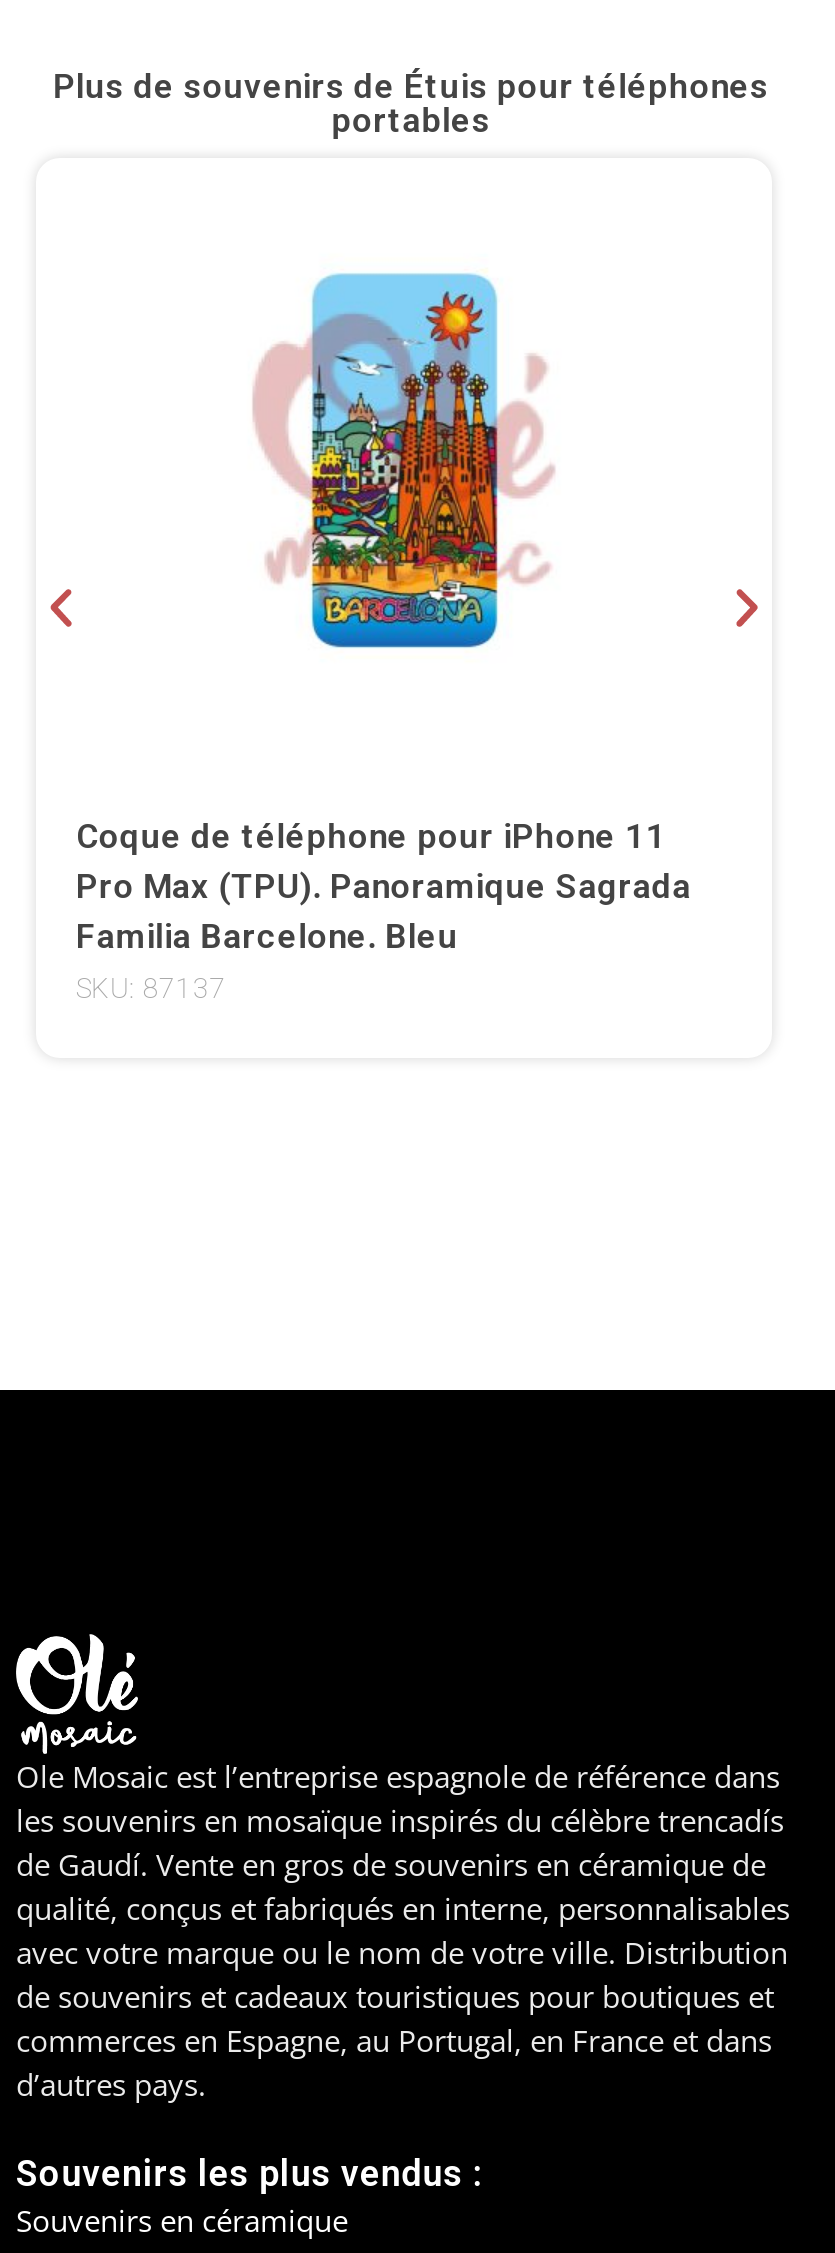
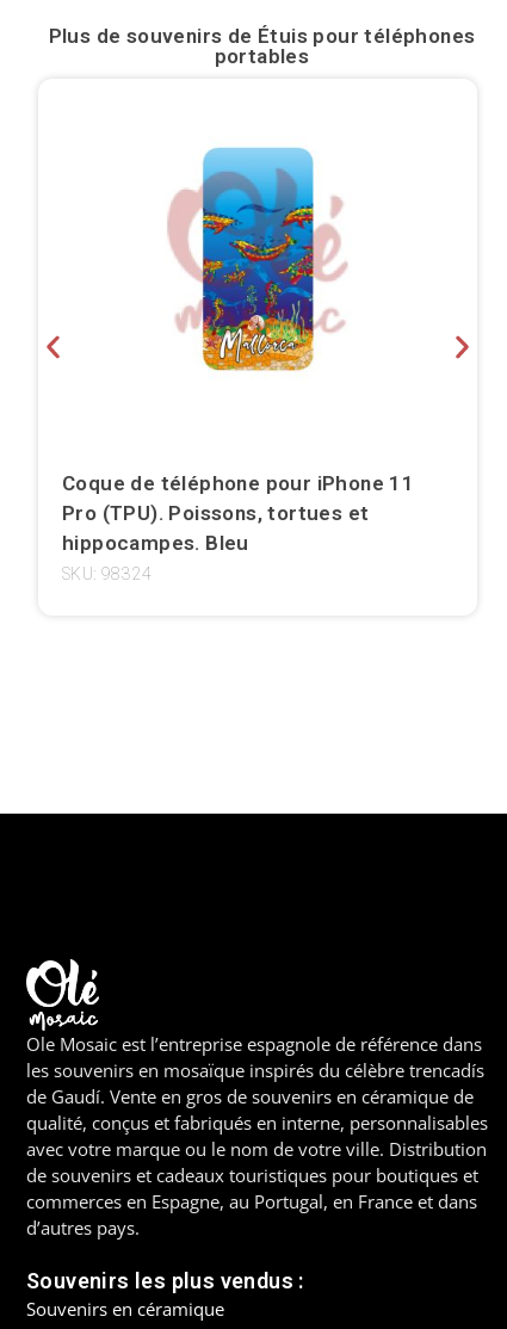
- [image]
+ [image]

- Pro Max (TPU). Panoramique Sagrada
- Familia Barcelone. Bleu
- SKU: 87137
+ Pro (TPU). Poissons, tortues et
+ hippocampes. Bleu
+ SKU: 98324
